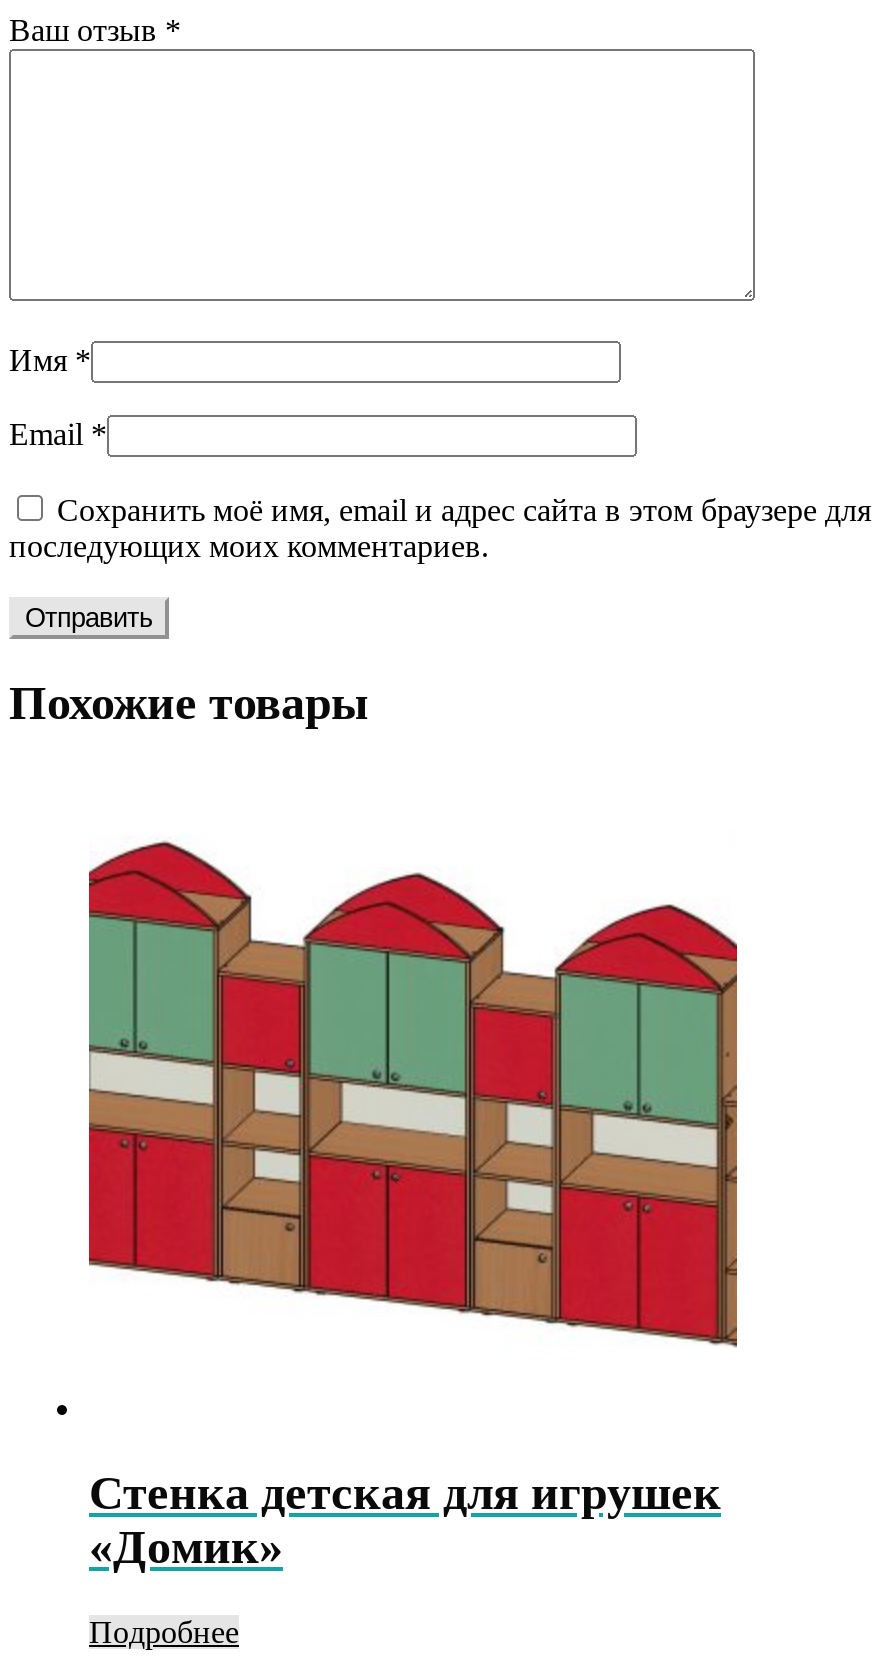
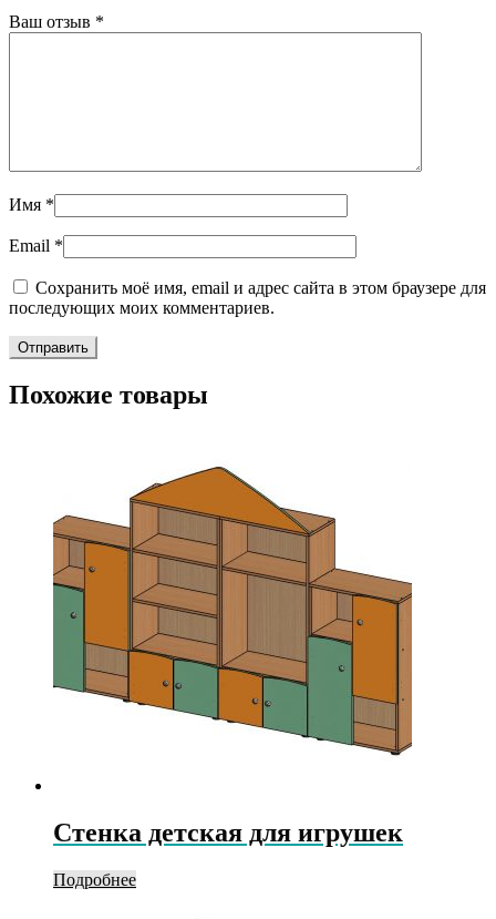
- [image]
+ [image]

- «Домик»
